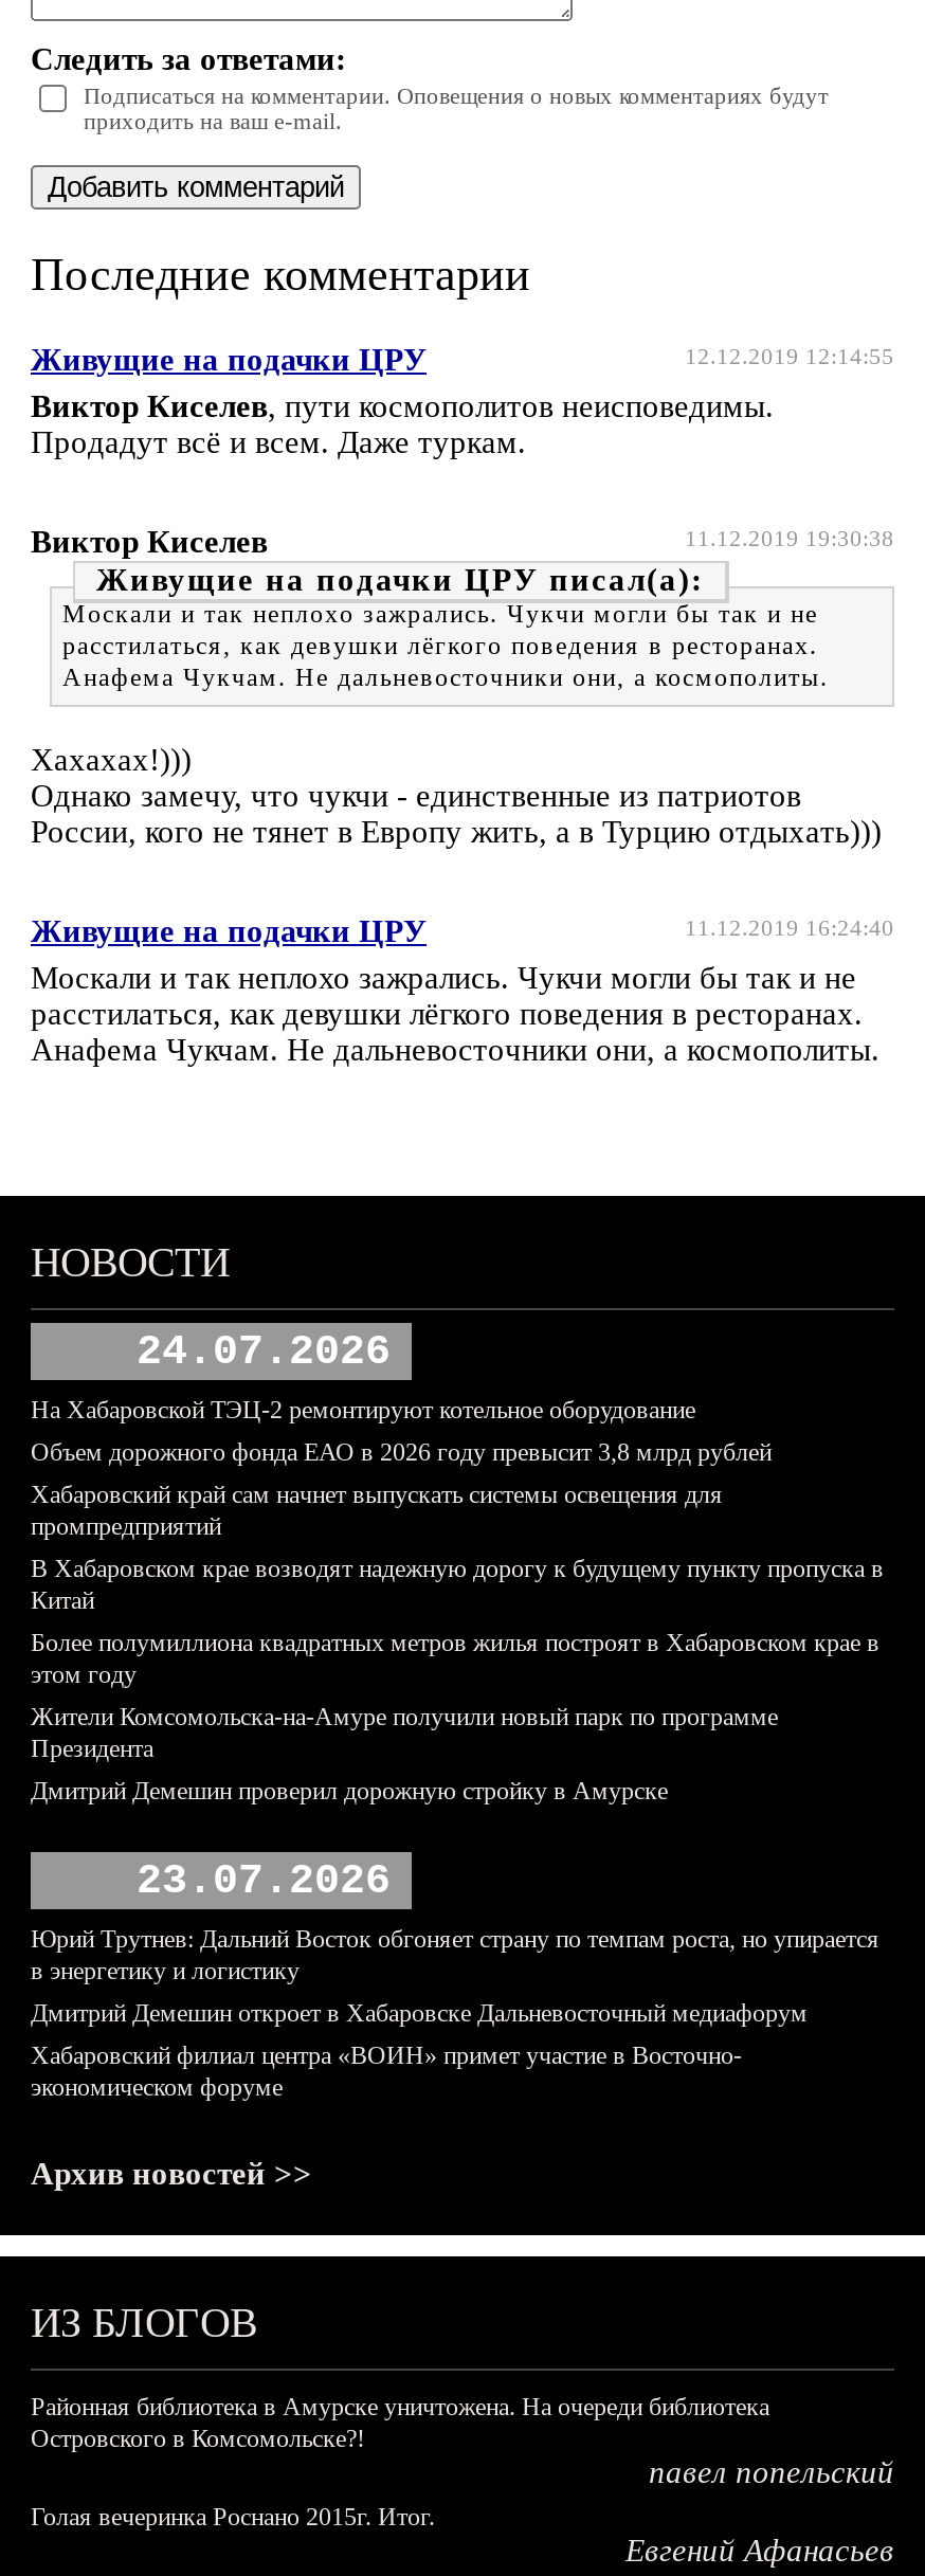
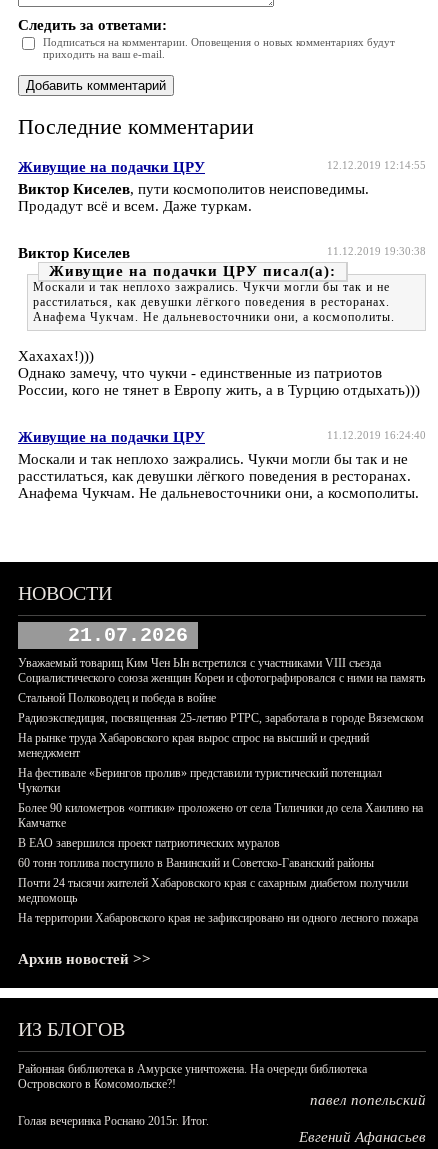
- 24.07.2026
- На Хабаровской ТЭЦ-2 ремонтируют котельное оборудование
- Объем дорожного фонда ЕАО в 2026 году превысит 3,8 млрд рублей
- Хабаровский край сам начнет выпускать системы освещения для
- промпредприятий
- В Хабаровском крае возводят надежную дорогу к будущему пункту пропуска в
- Китай
- Более полумиллиона квадратных метров жилья построят в Хабаровском крае в
- этом году
- Жители Комсомольска-на-Амуре получили новый парк по программе
- Президента
- Дмитрий Демешин проверил дорожную стройку в Амурске
- 23.07.2026
- Юрий Трутнев: Дальний Восток обгоняет страну по темпам роста, но упирается
- в энергетику и логистику
- Дмитрий Демешин откроет в Хабаровске Дальневосточный медиафорум
- Хабаровский филиал центра «ВОИН» примет участие в Восточно-
- экономическом форуме
+ 21.07.2026
+ Уважаемый товарищ Ким Чен Ын встретился с участниками VIII съезда
+ Социалистического союза женщин Кореи и сфотографировался с ними на память
+ Стальной Полководец и победа в войне
+ Радиоэкспедиция, посвященная 25-летию РТРС, заработала в городе Вяземском
+ На рынке труда Хабаровского края вырос спрос на высший и средний
+ менеджмент
+ На фестивале «Берингов пролив» представили туристический потенциал
+ Чукотки
+ Более 90 километров «оптики» проложено от села Тиличики до села Хаилино на
+ Камчатке
+ В ЕАО завершился проект патриотических муралов
+ 60 тонн топлива поступило в Ванинский и Советско-Гаванский районы
+ Почти 24 тысячи жителей Хабаровского края с сахарным диабетом получили
+ медпомощь
+ На территории Хабаровского края не зафиксировано ни одного лесного пожара
